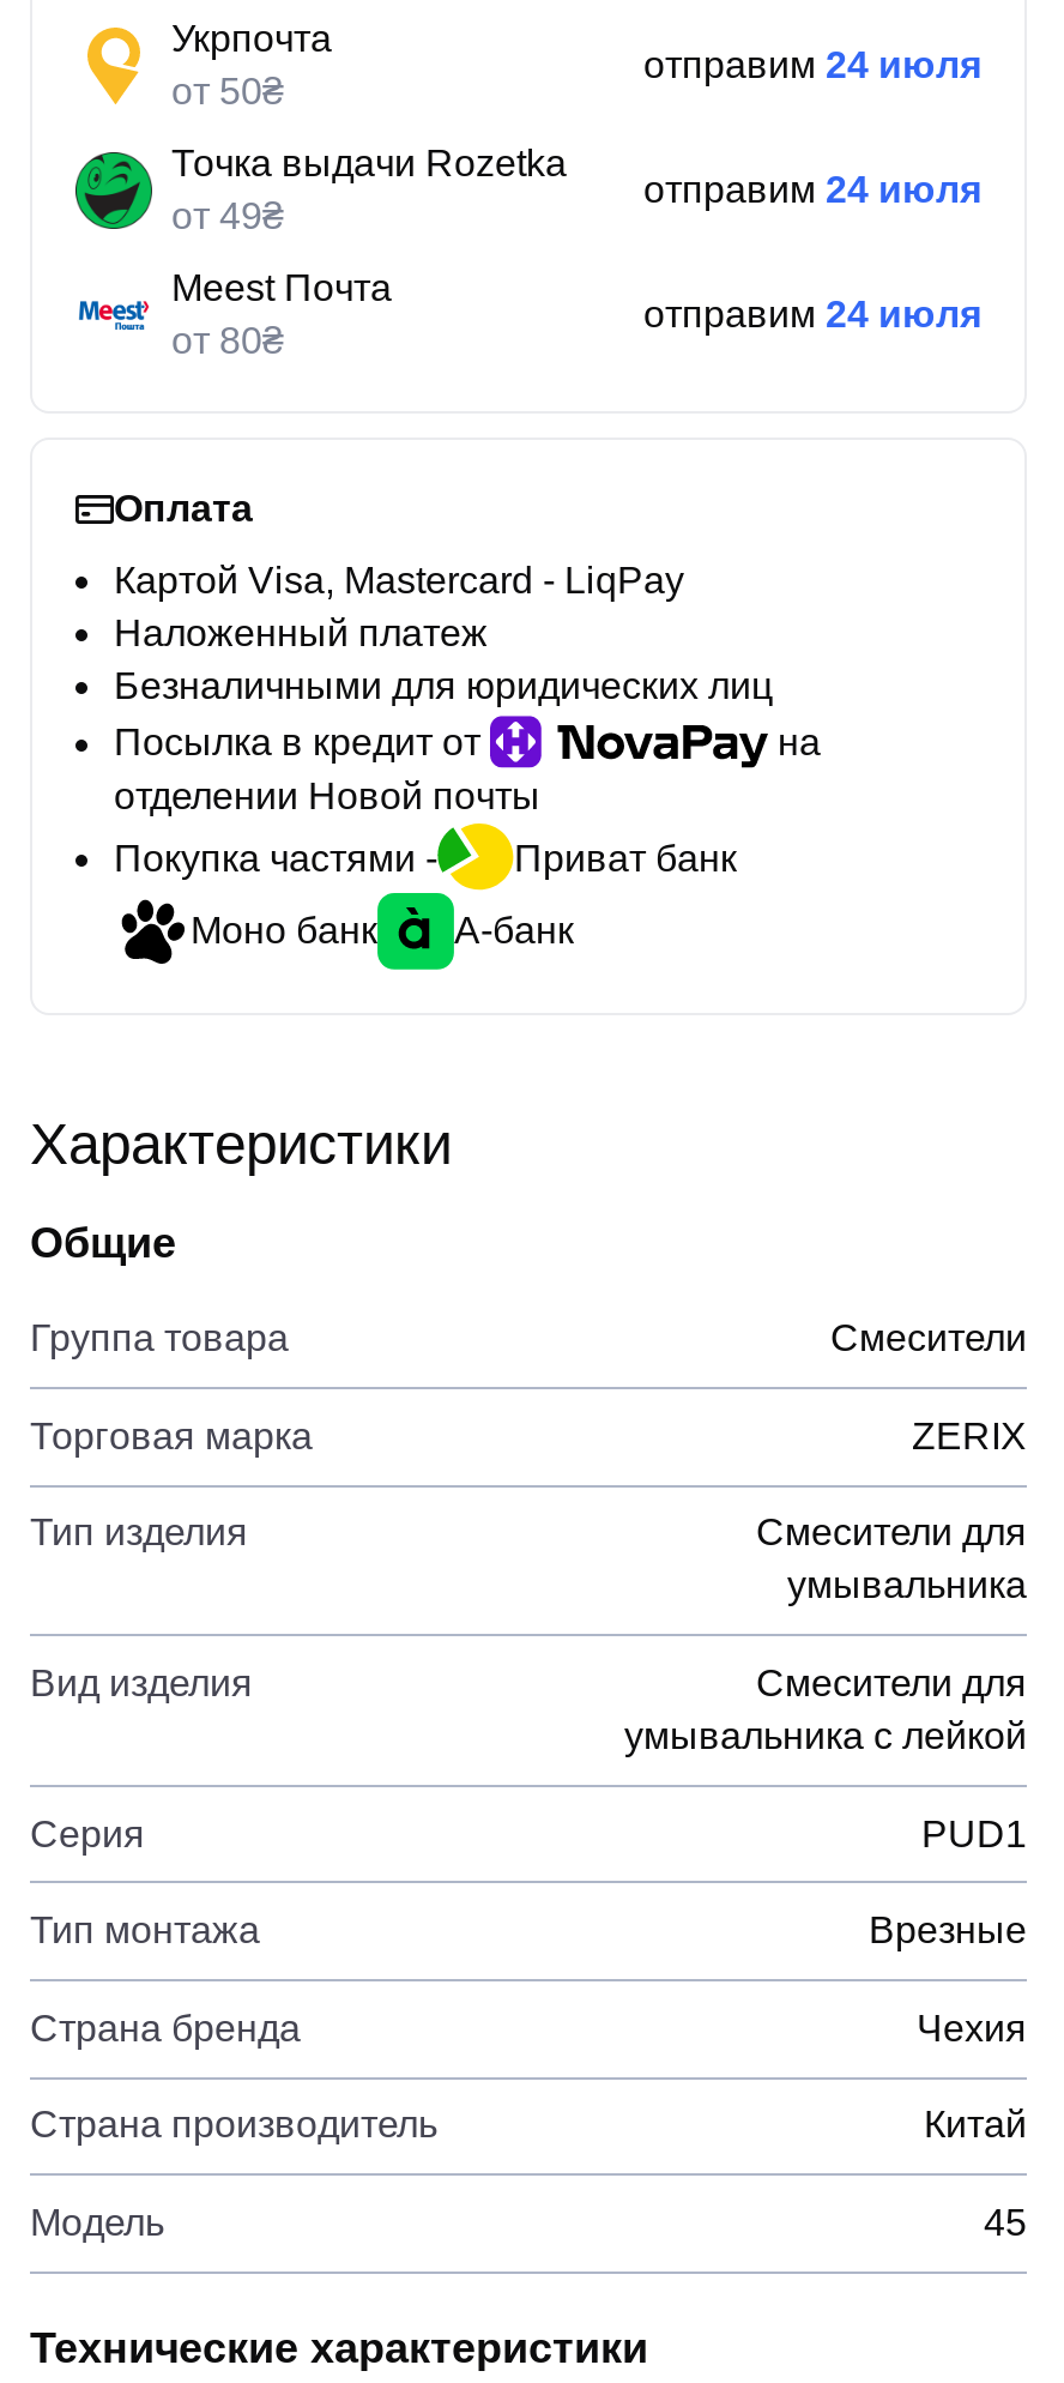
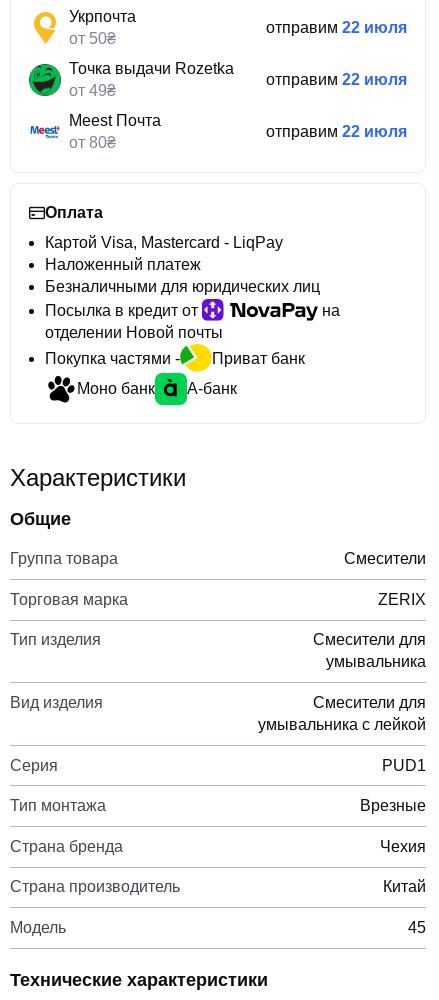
- отправим 24 июля
+ отправим 22 июля

- отправим 24 июля
+ отправим 22 июля

- отправим 24 июля
+ отправим 22 июля
